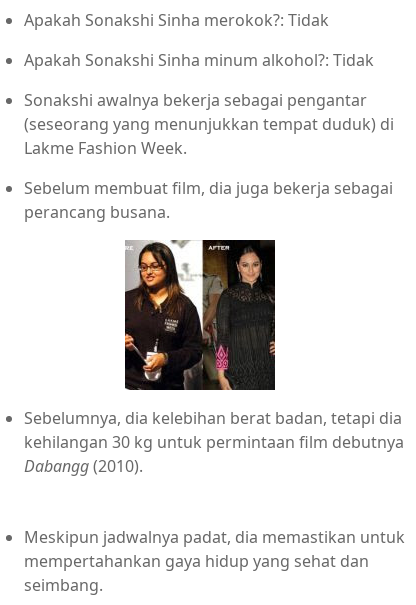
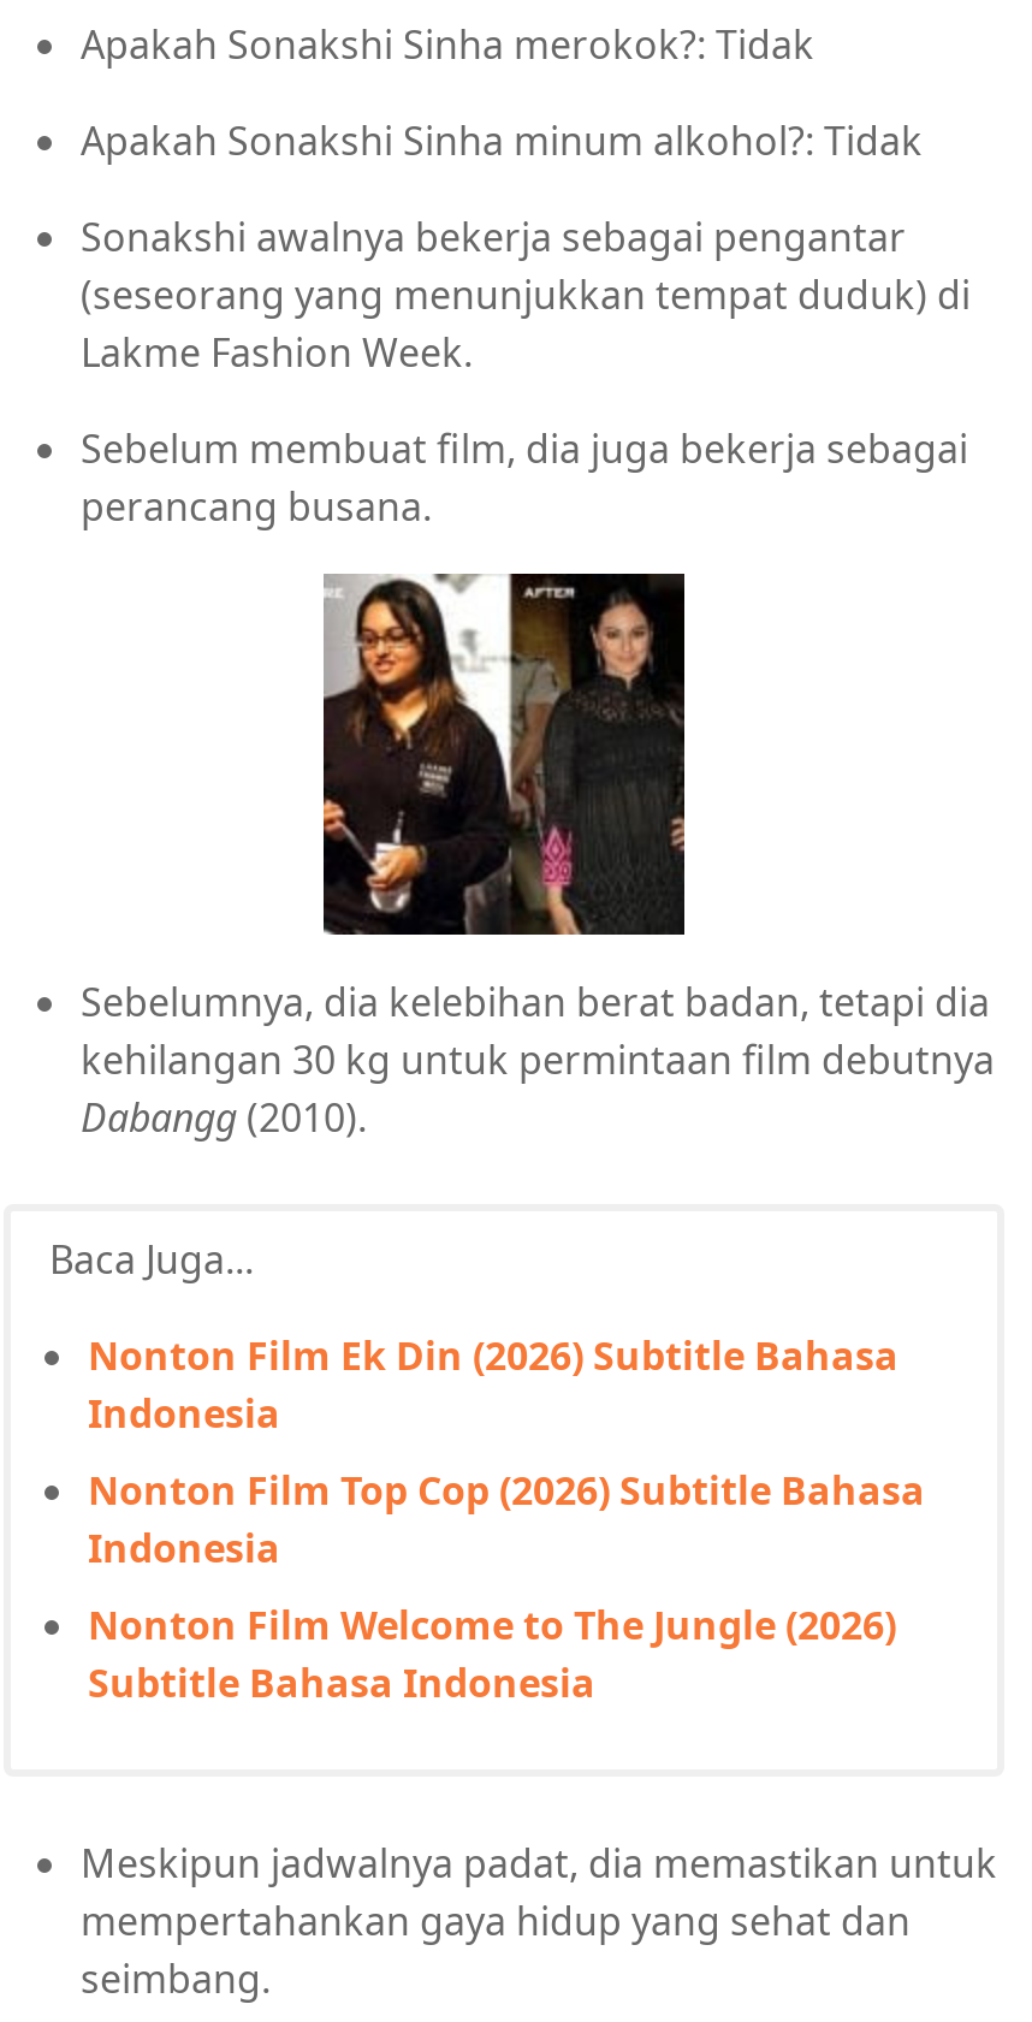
+ Baca Juga...
+ Nonton Film Ek Din (2026) Subtitle Bahasa
+ Indonesia
+ Nonton Film Top Cop (2026) Subtitle Bahasa
+ Indonesia
+ Nonton Film Welcome to The Jungle (2026)
+ Subtitle Bahasa Indonesia
